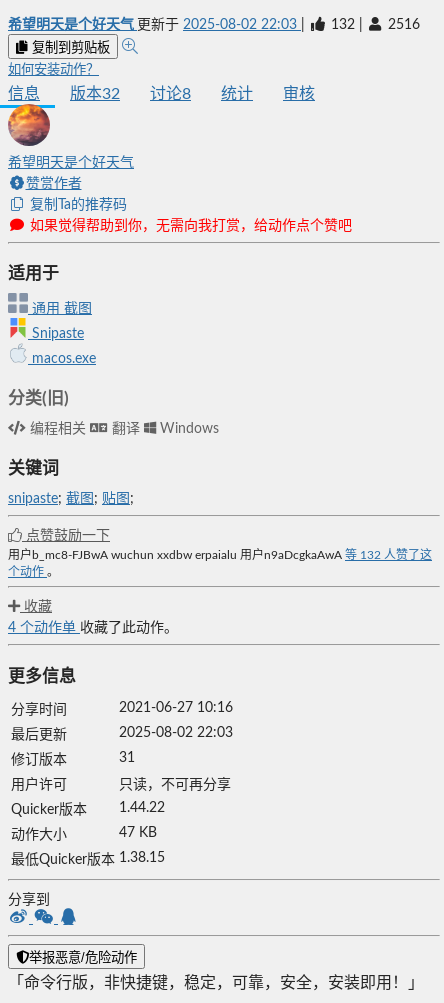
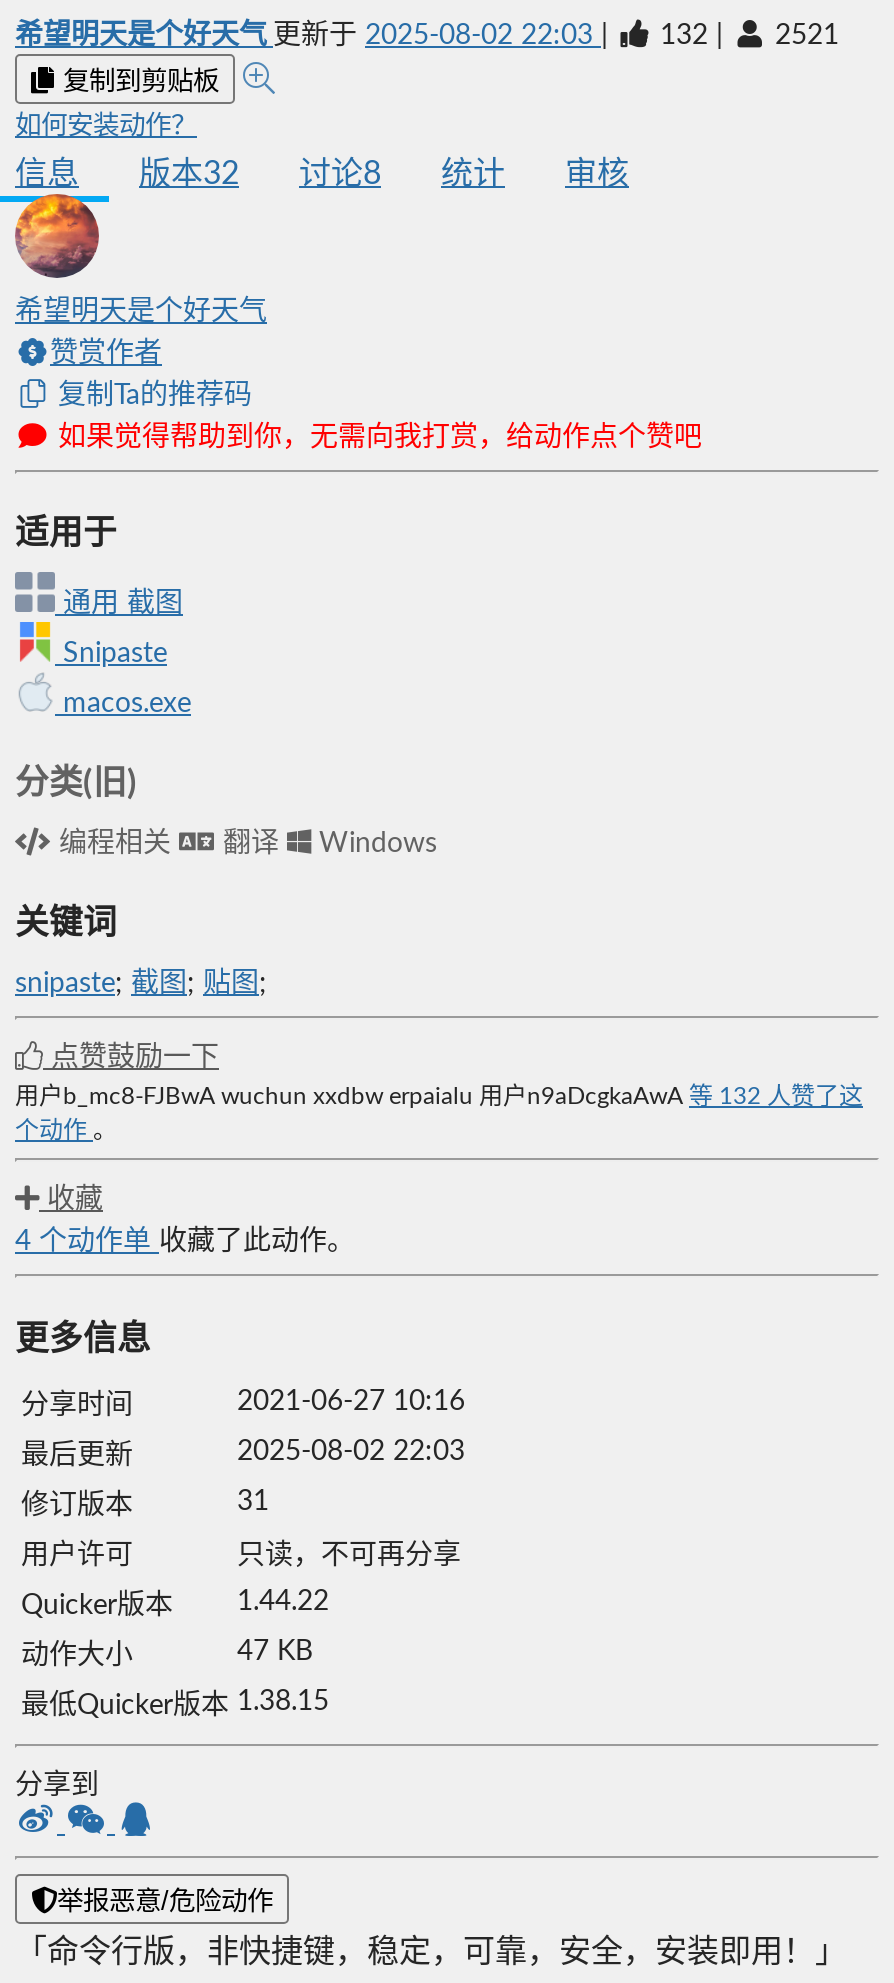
- 2516
+ 2521
